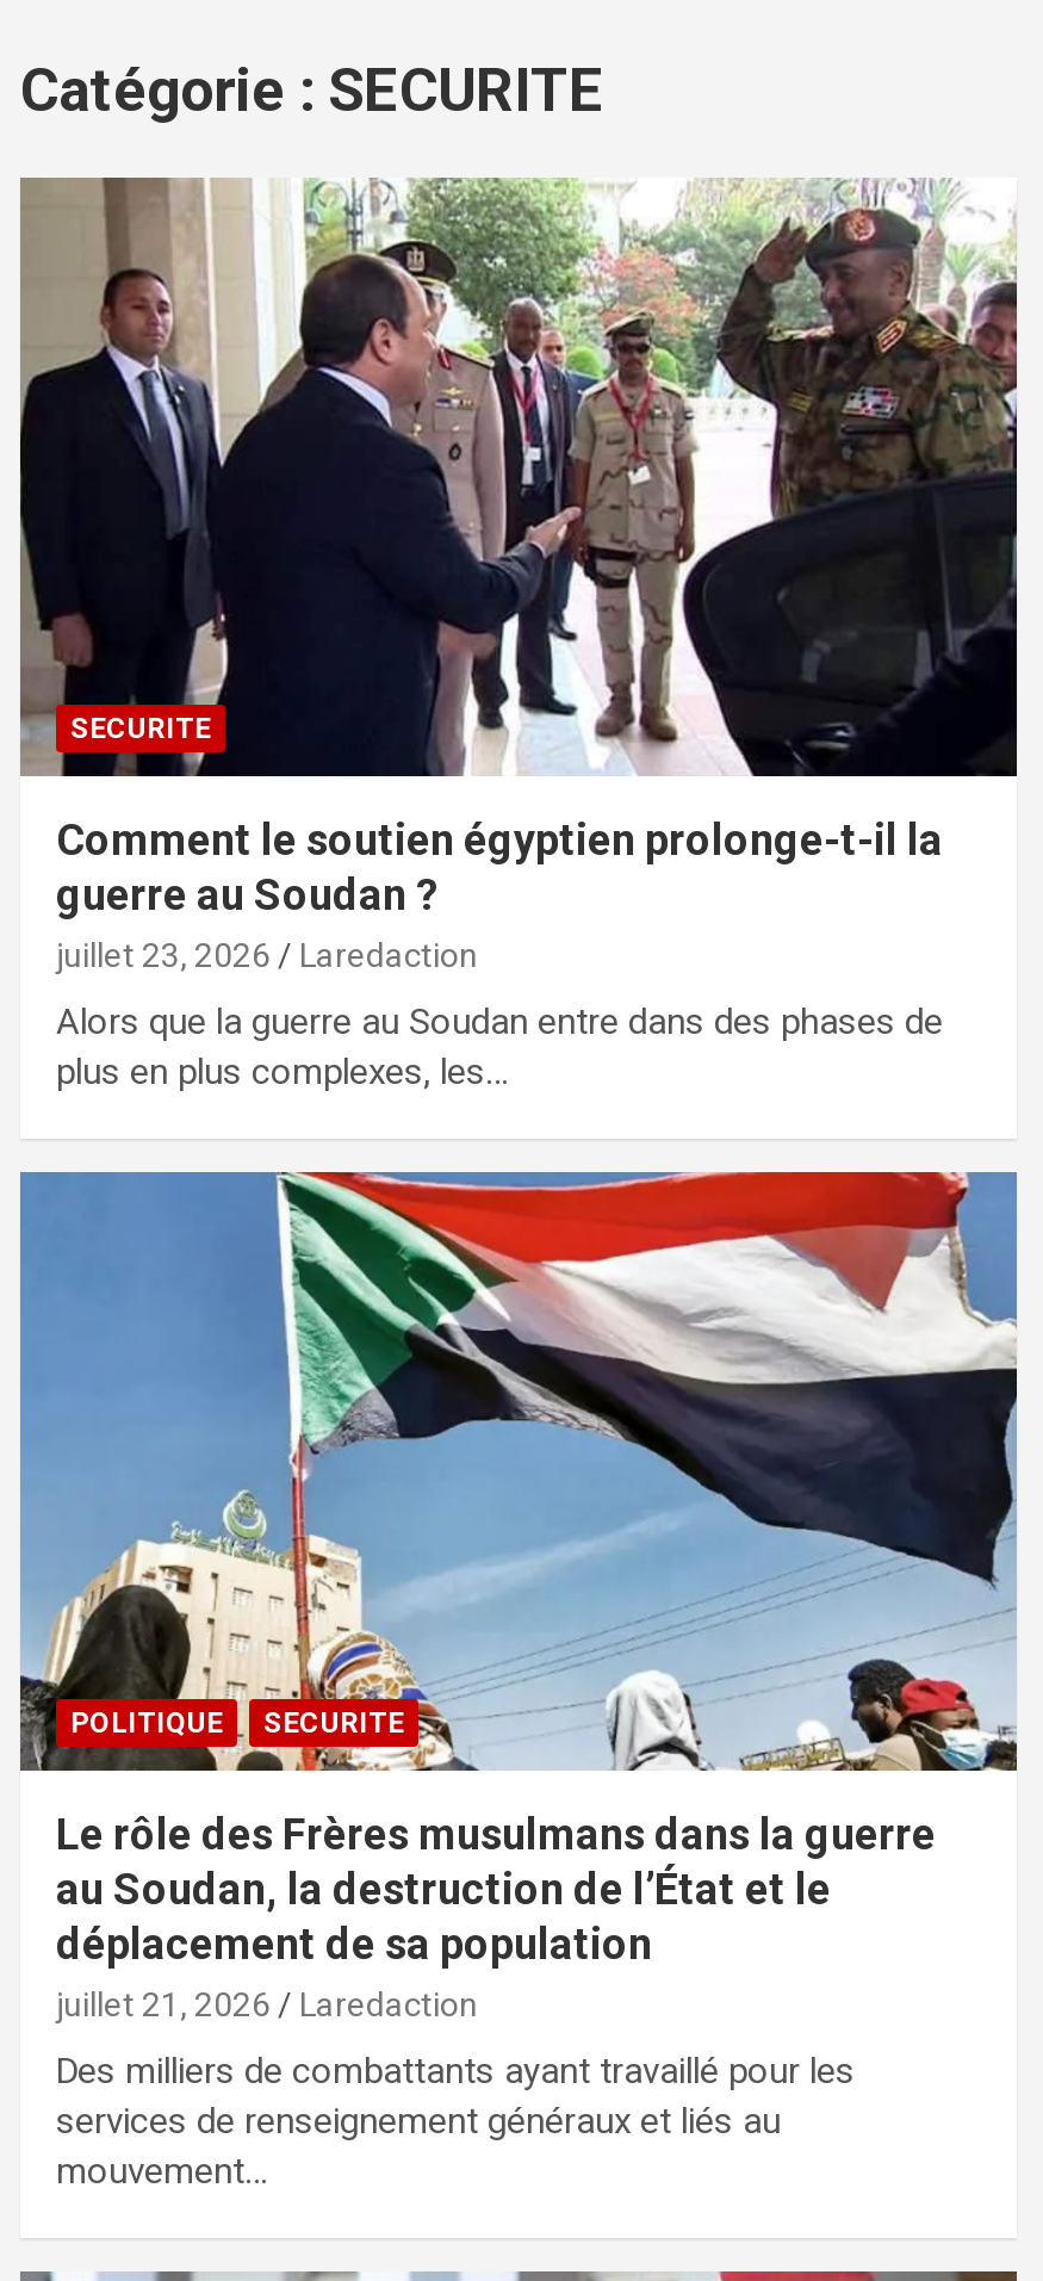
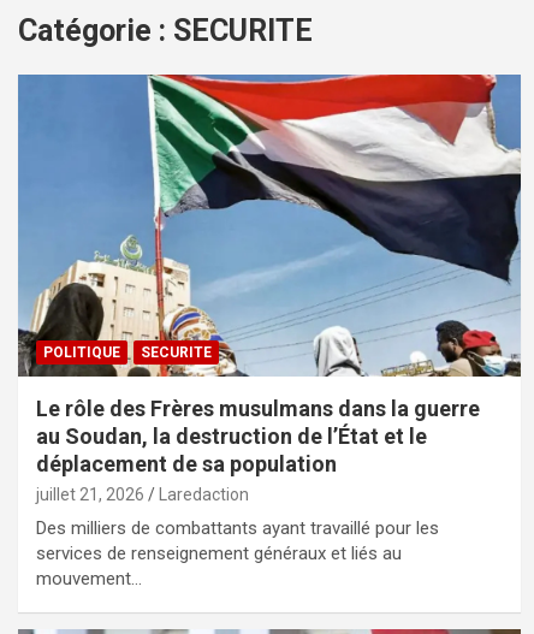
- [image]
- SECURITE
- Comment le soutien égyptien prolonge-t-il la
- guerre au Soudan ?
- juillet 23, 2026
- Laredaction
- Alors que la guerre au Soudan entre dans des phases de
- plus en plus complexes, les…
